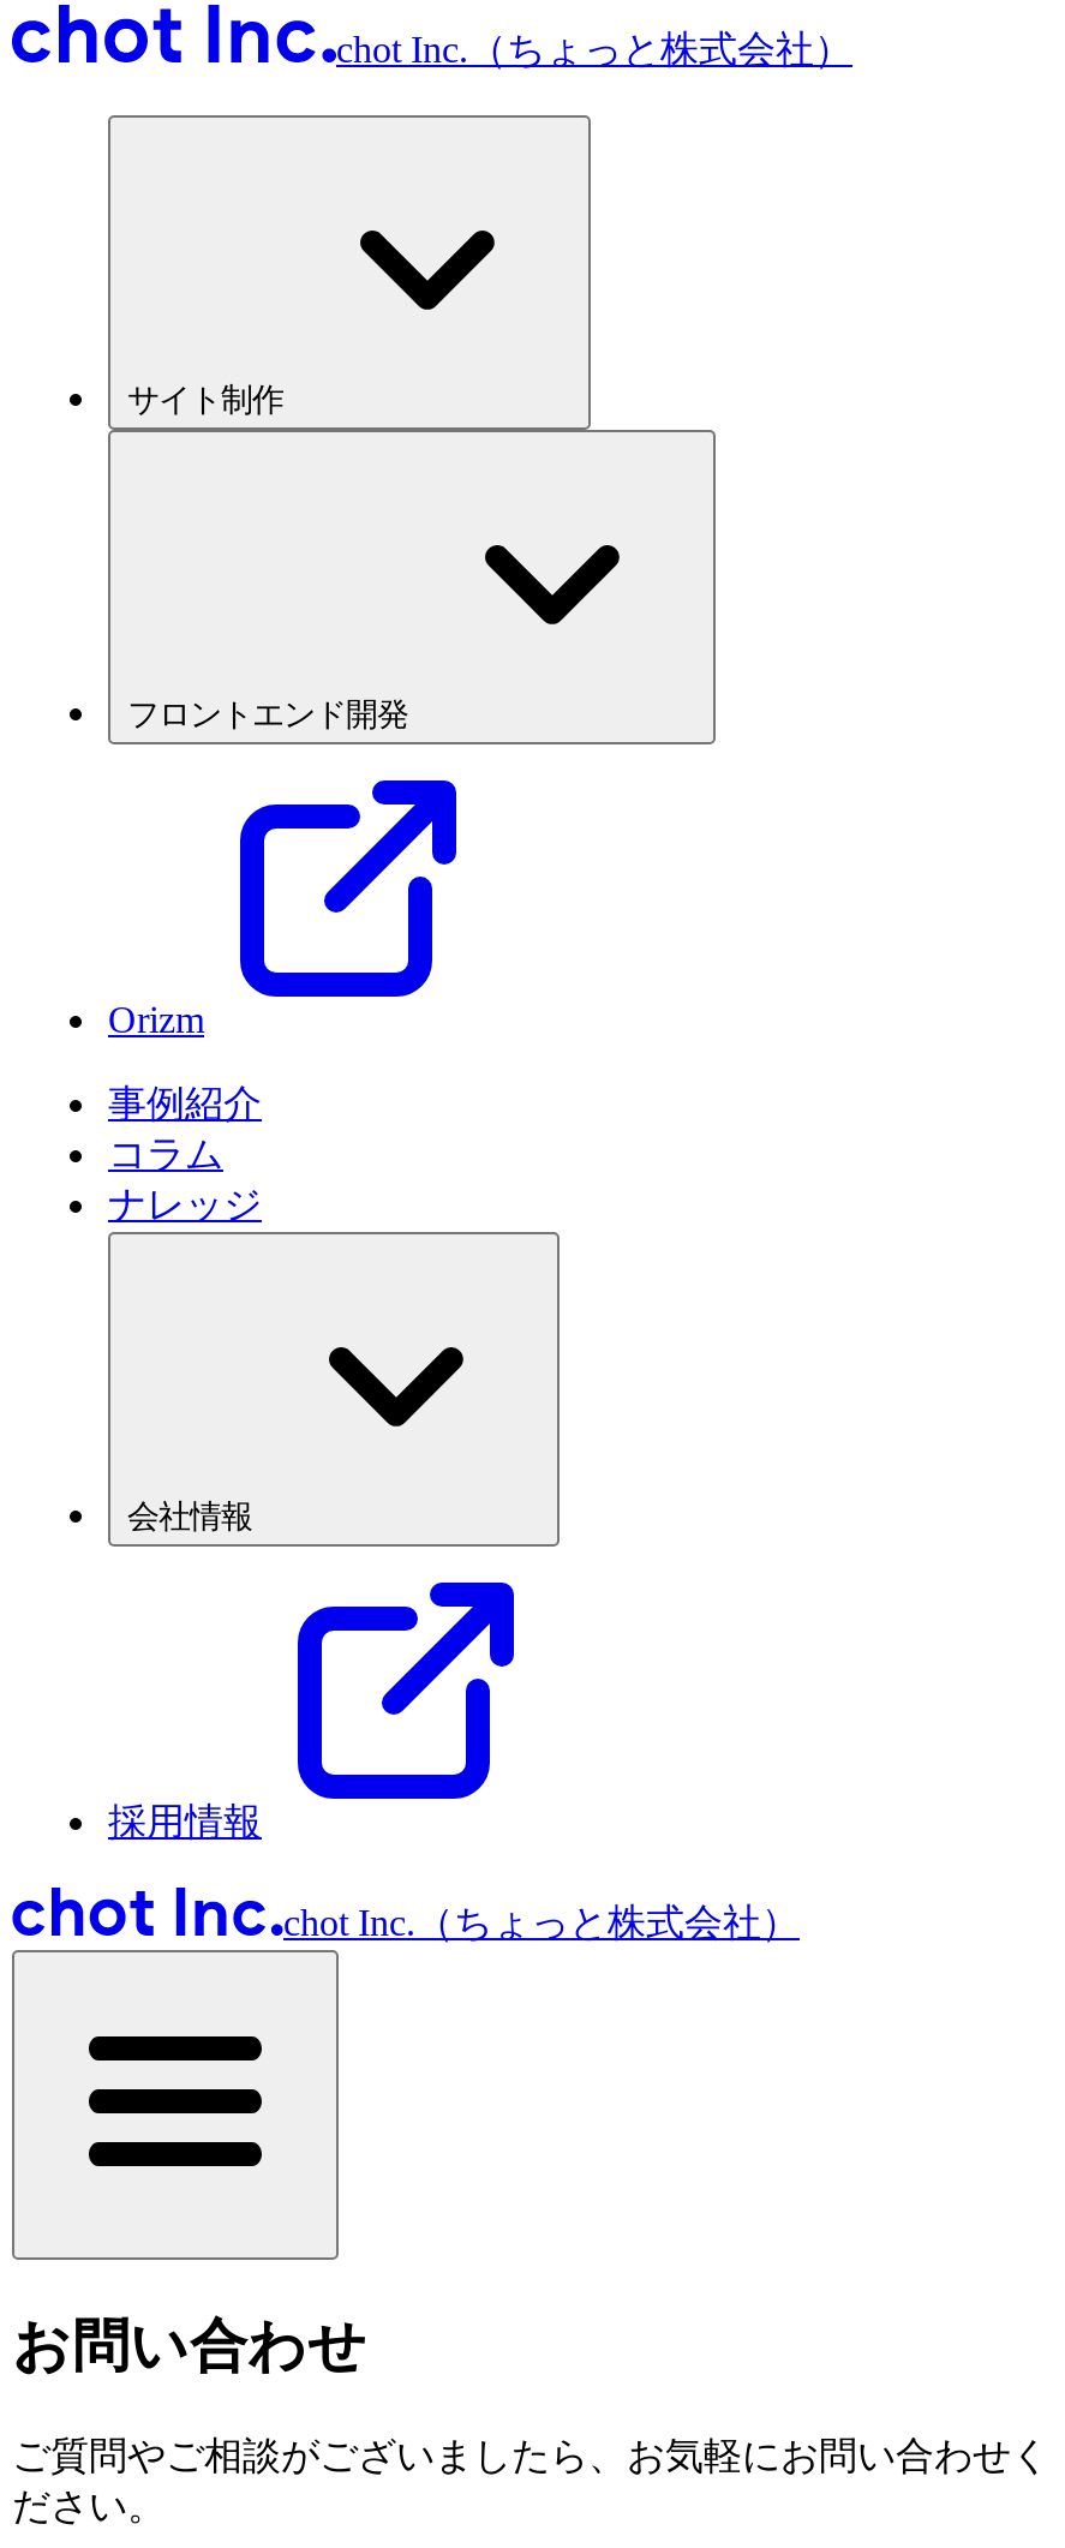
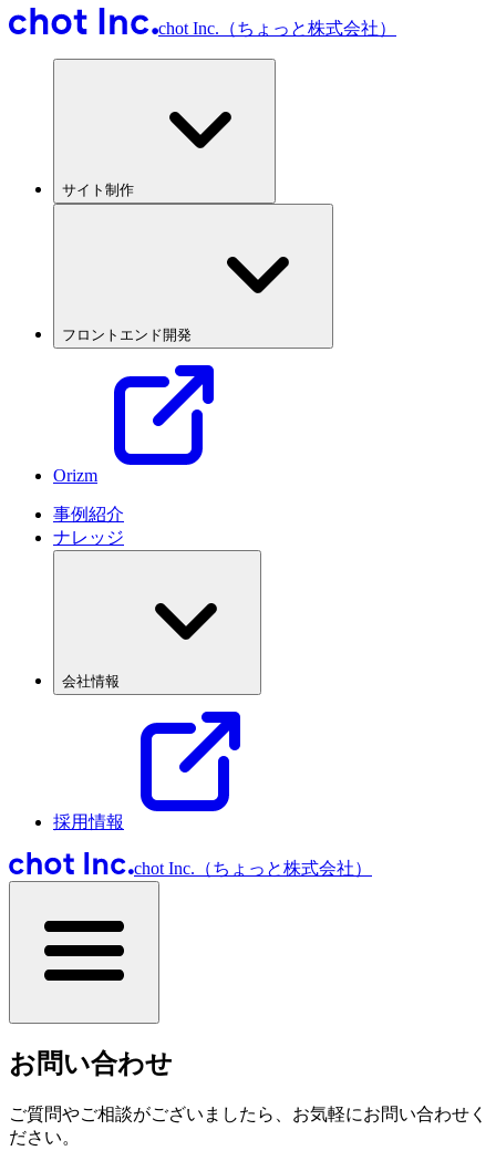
- コラム
